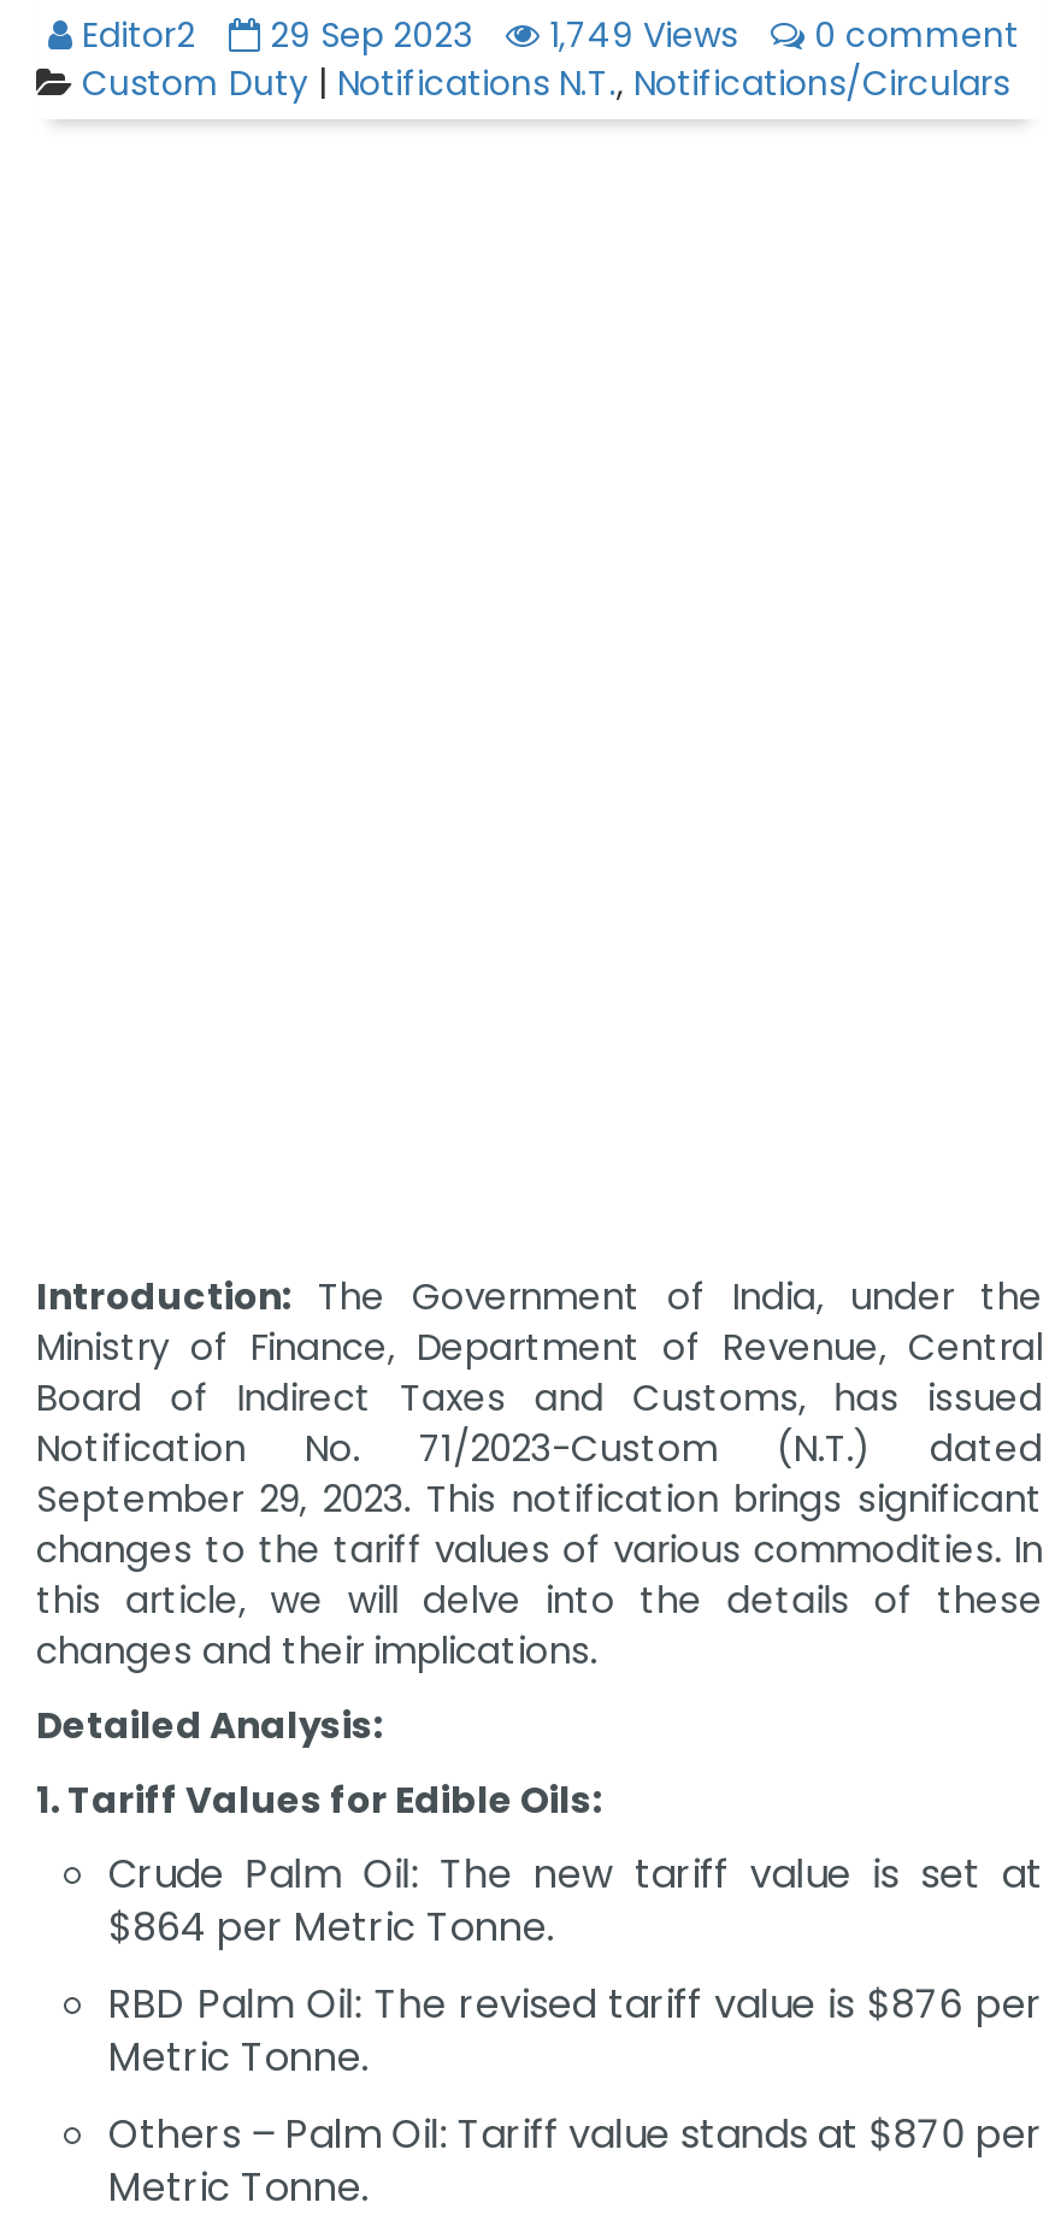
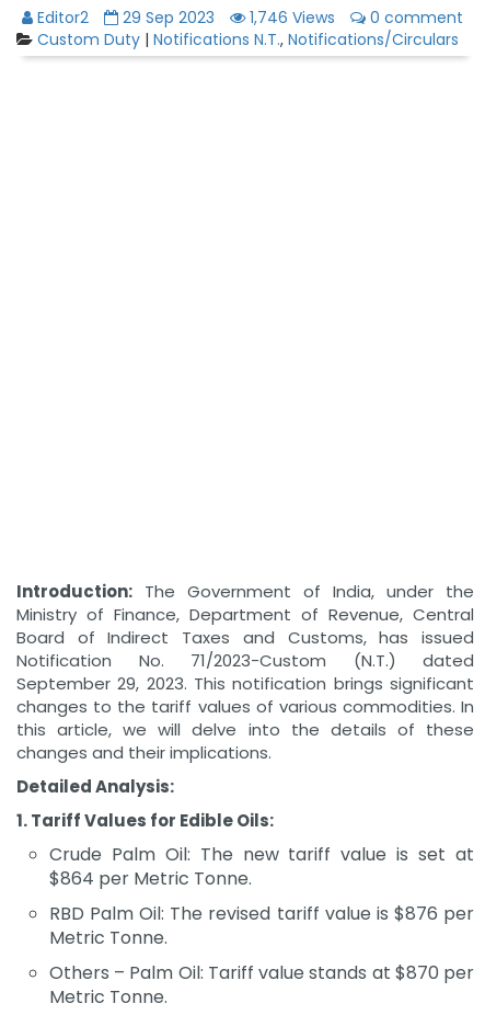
- Editor2 29 Sep 2023 1,749 Views 0 comment
+ Editor2 29 Sep 2023 1,746 Views 0 comment
